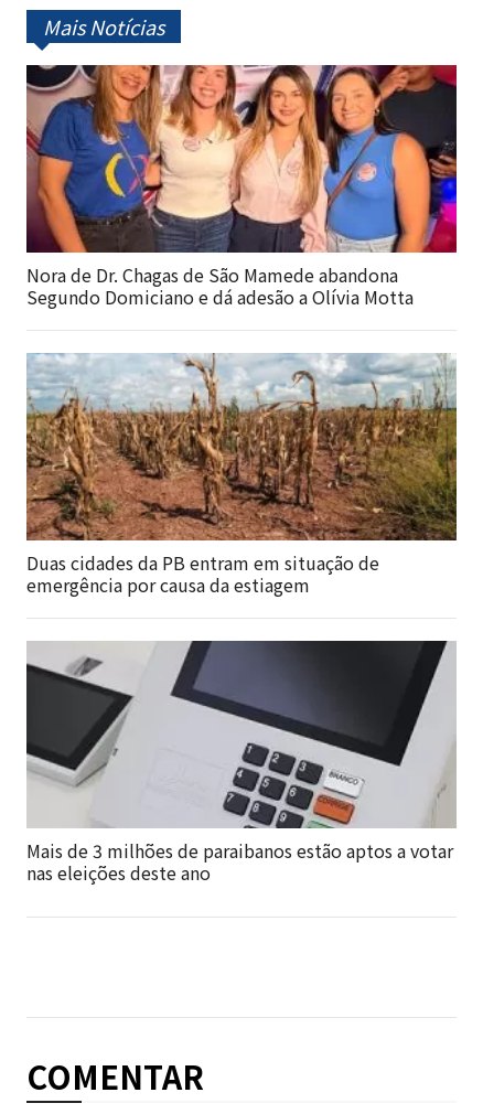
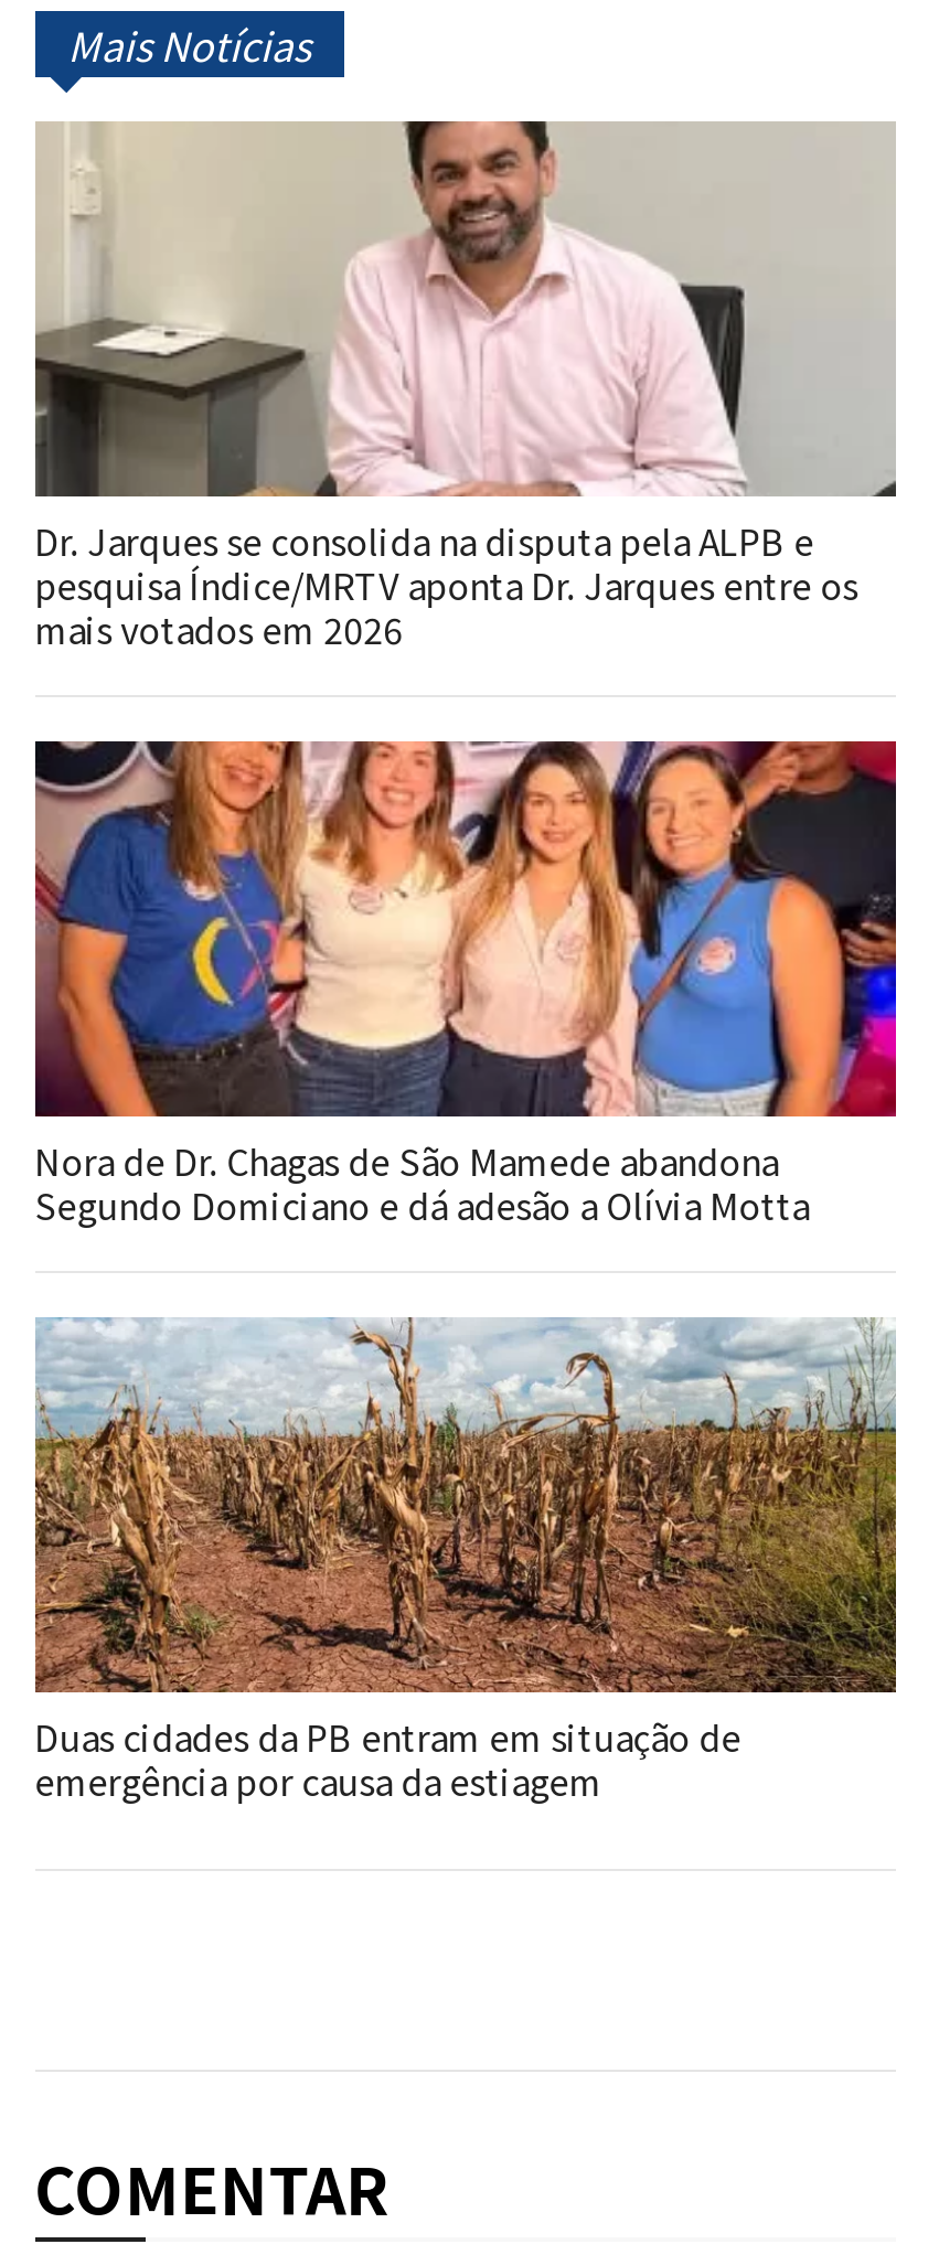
+ [image]
+ Dr. Jarques se consolida na disputa pela ALPB e
+ pesquisa Índice/MRTV aponta Dr. Jarques entre os
+ mais votados em 2026

moved down: [image] | Nora de Dr. Chagas de São Mamede abandona | Segundo Domiciano e dá adesão a Olívia Motta | Duas cidades da PB entram em situação de | emergência por causa da estiagem

- [image]
- Mais de 3 milhões de paraibanos estão aptos a votar
- nas eleições deste ano
